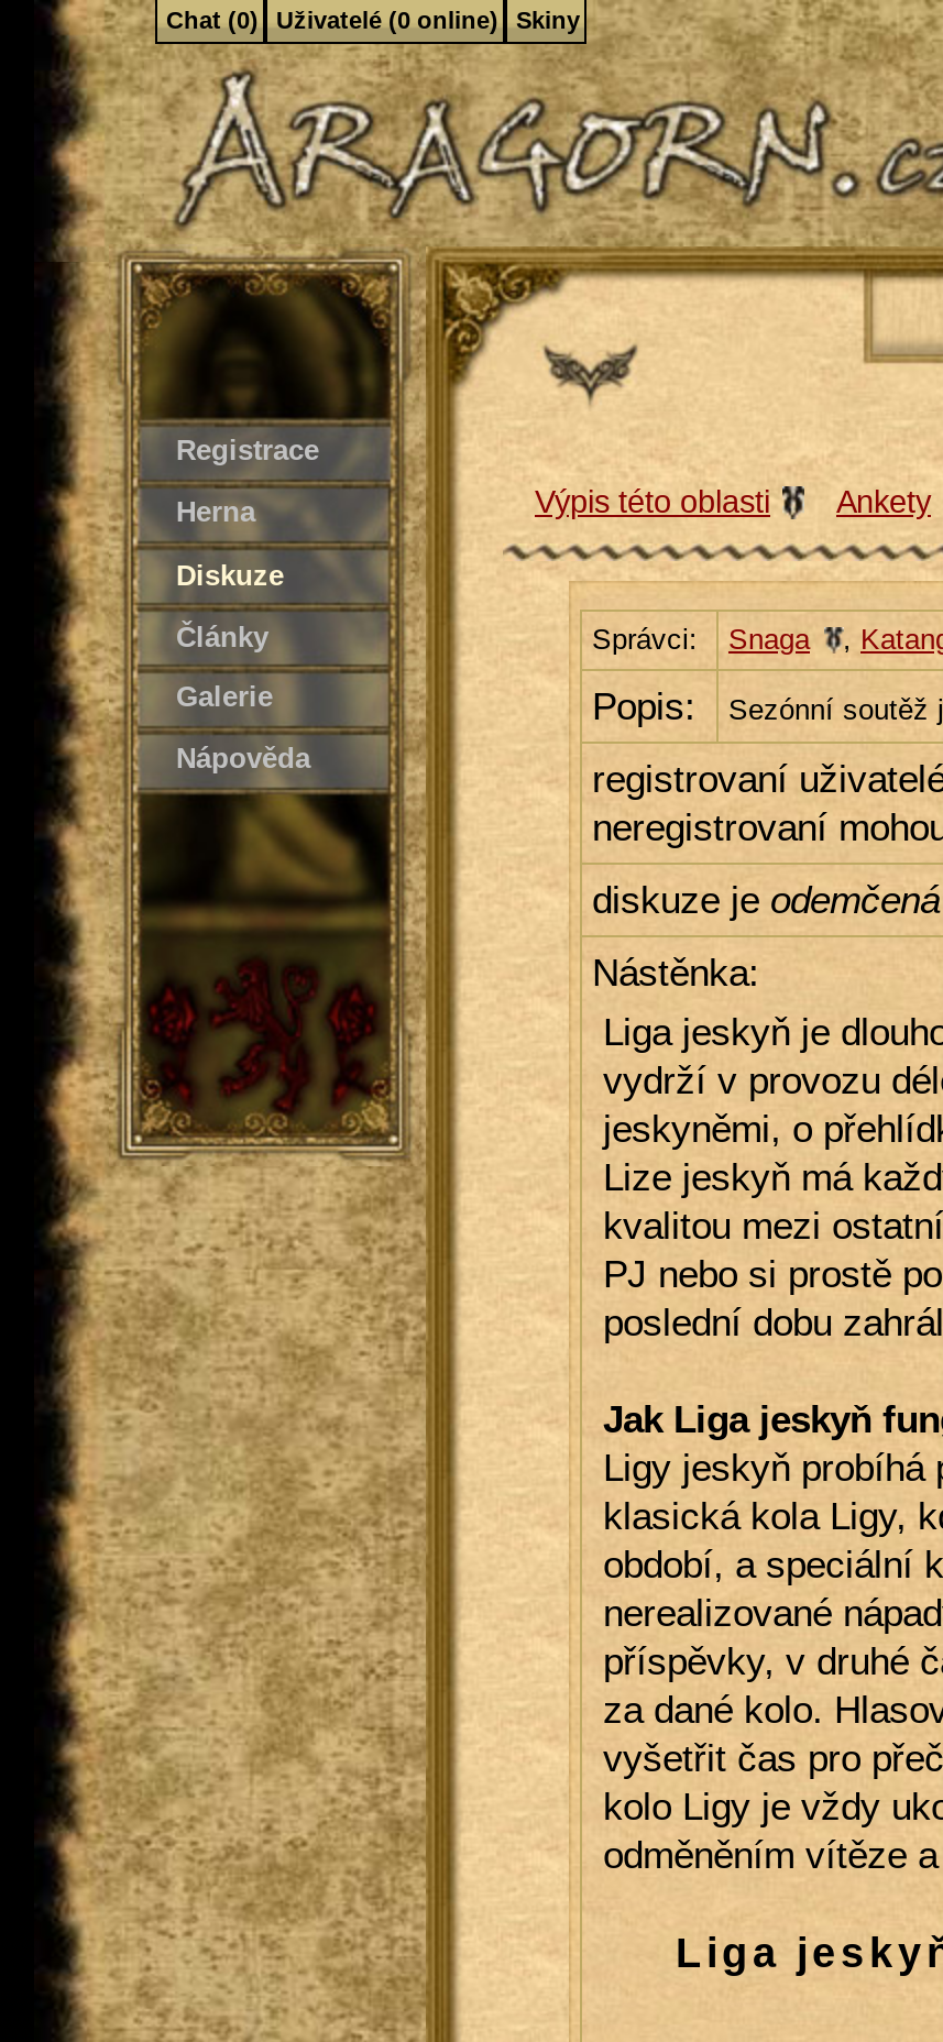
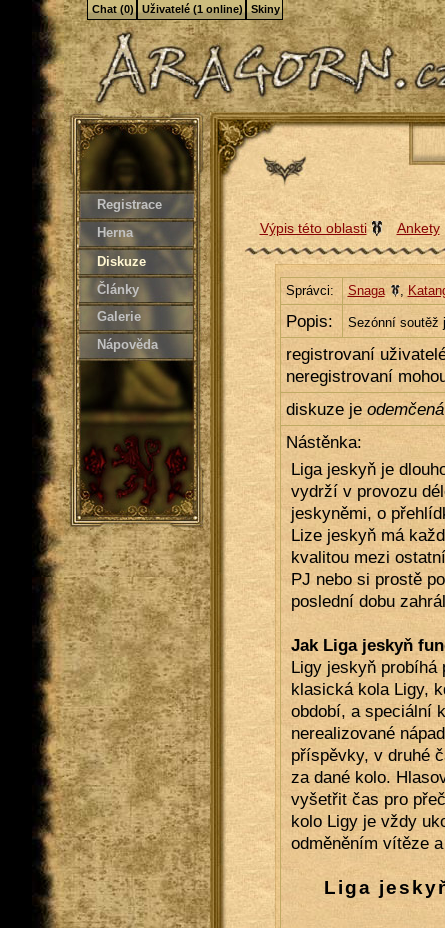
- Uživatelé (0 online)
+ Uživatelé (1 online)
